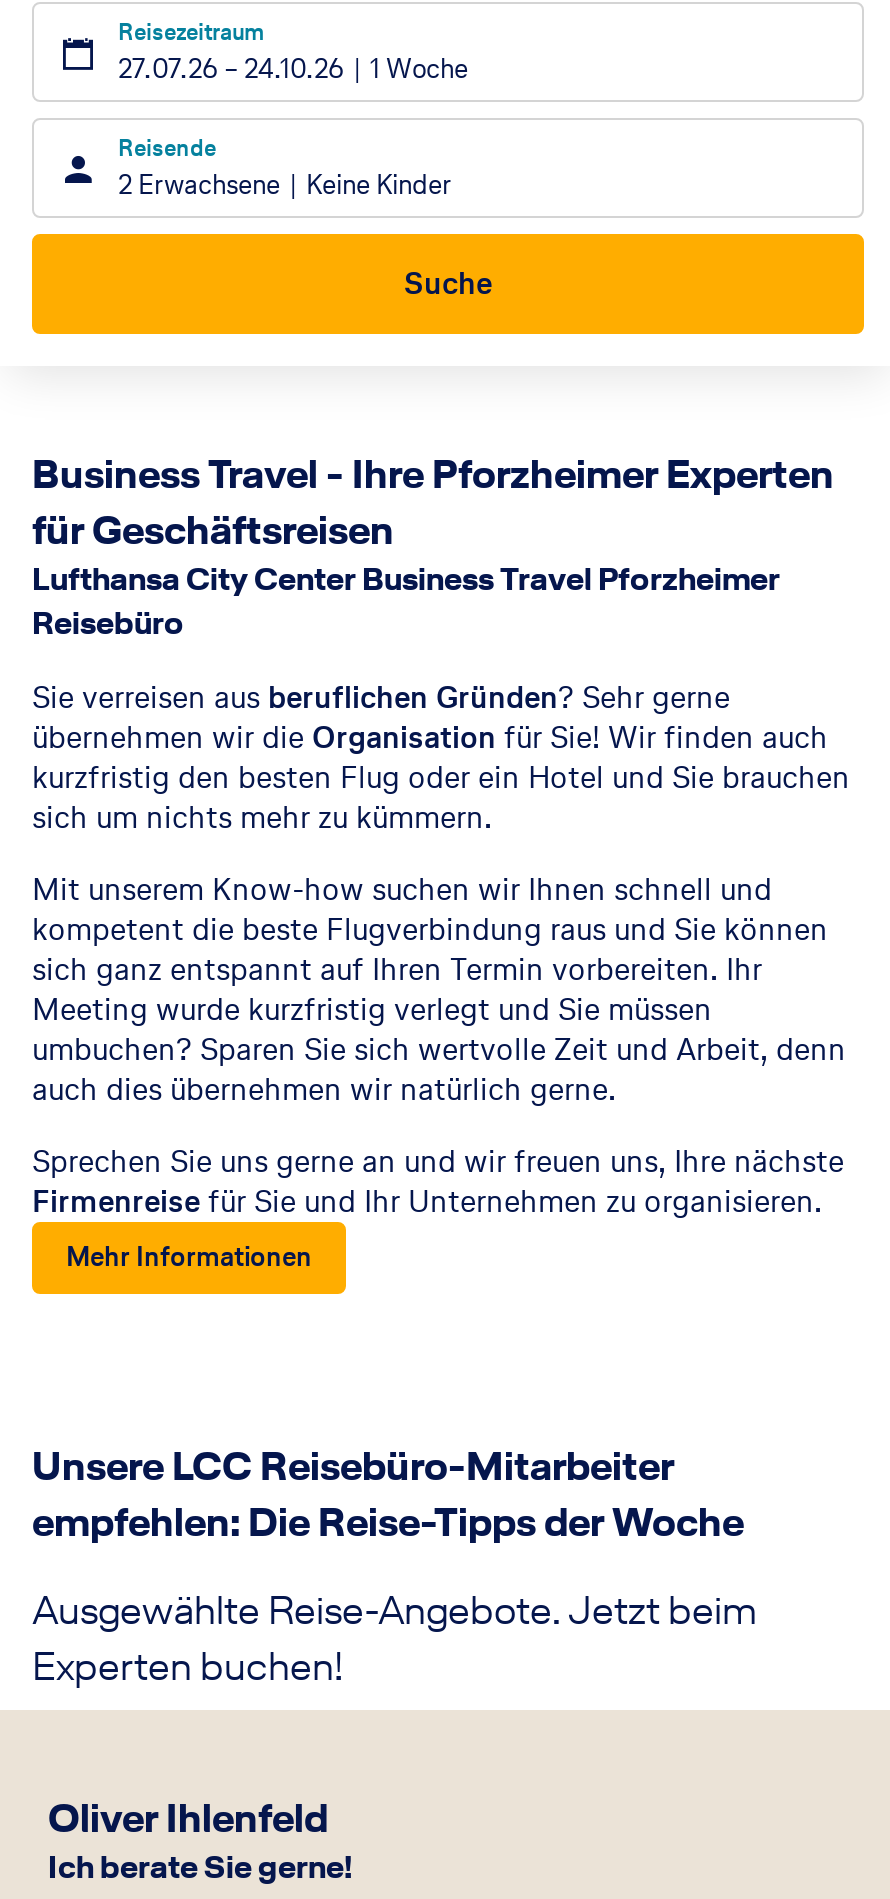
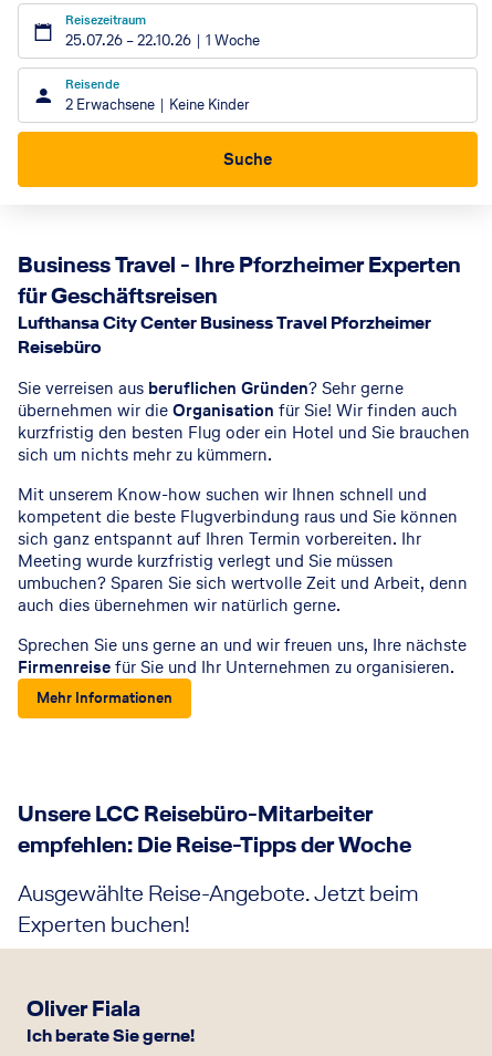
- 27.07.26 – 24.10.26 1 Woche
+ 25.07.26 – 22.10.26 1 Woche

- Oliver Ihlenfeld
+ Oliver Fiala
